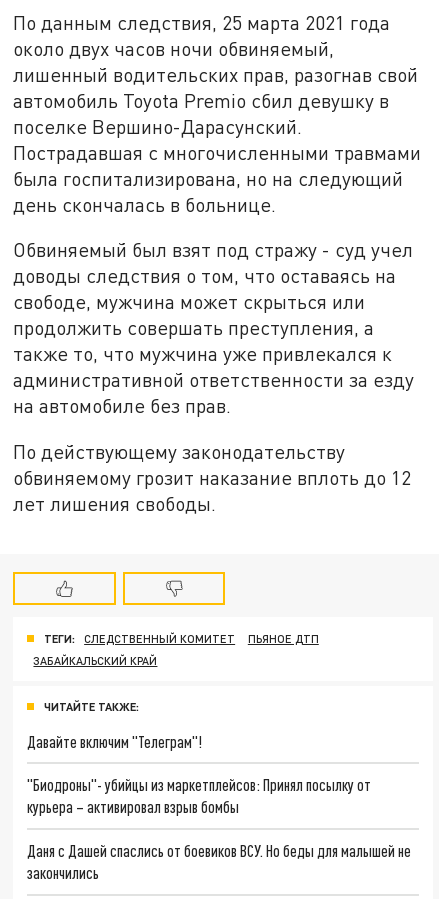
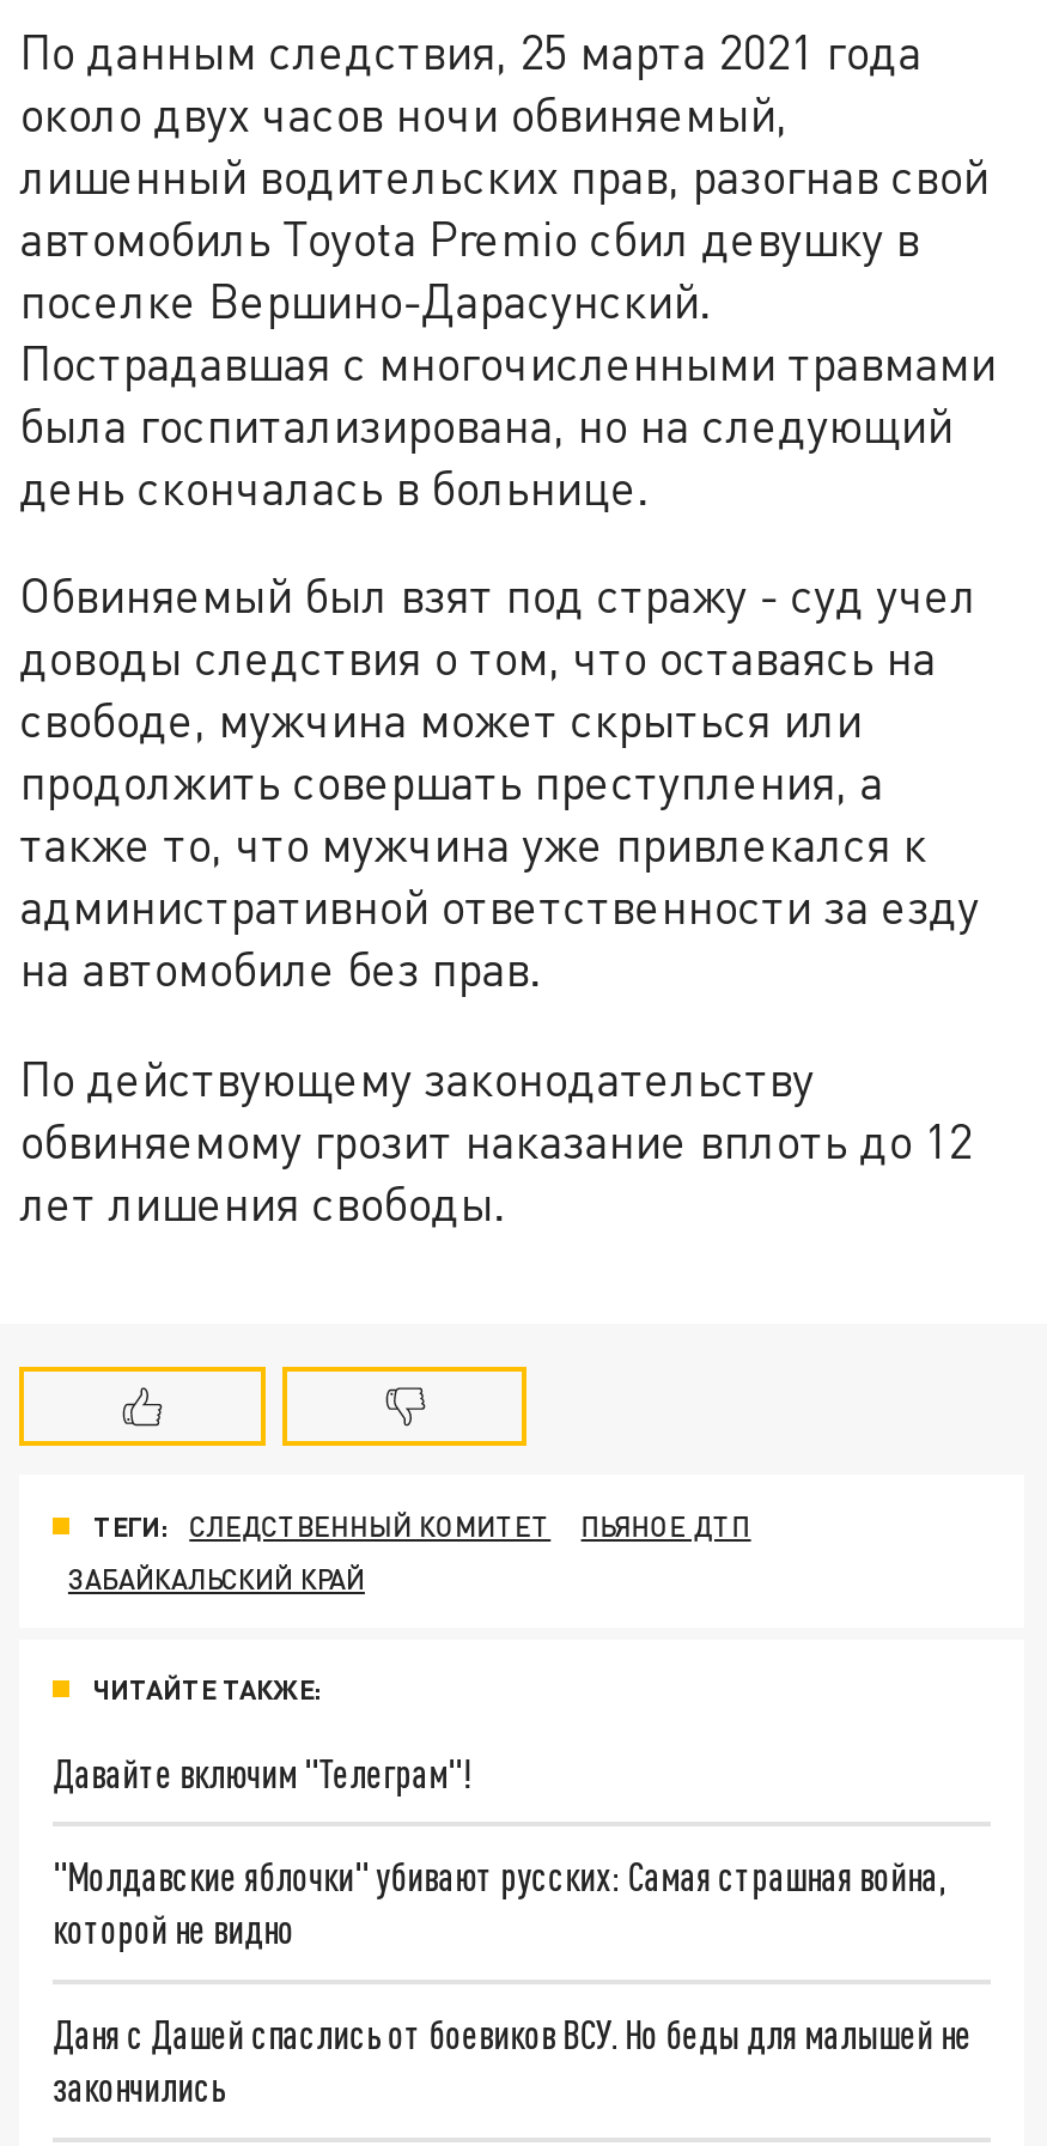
- "Биодроны"- убийцы из маркетплейсов: Принял посылку от
- курьера – активировал взрыв бомбы
+ "Молдавские яблочки" убивают русских: Самая страшная война,
+ которой не видно
